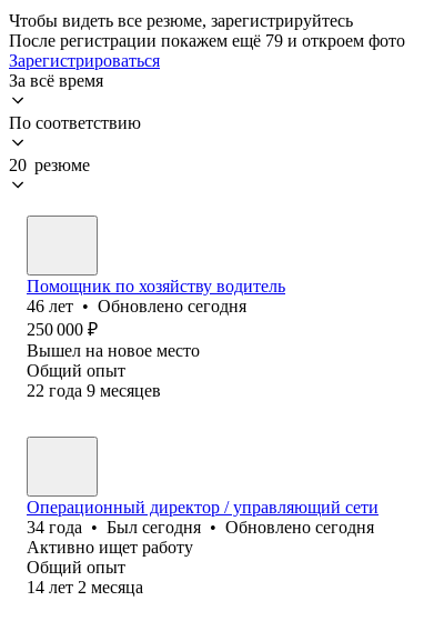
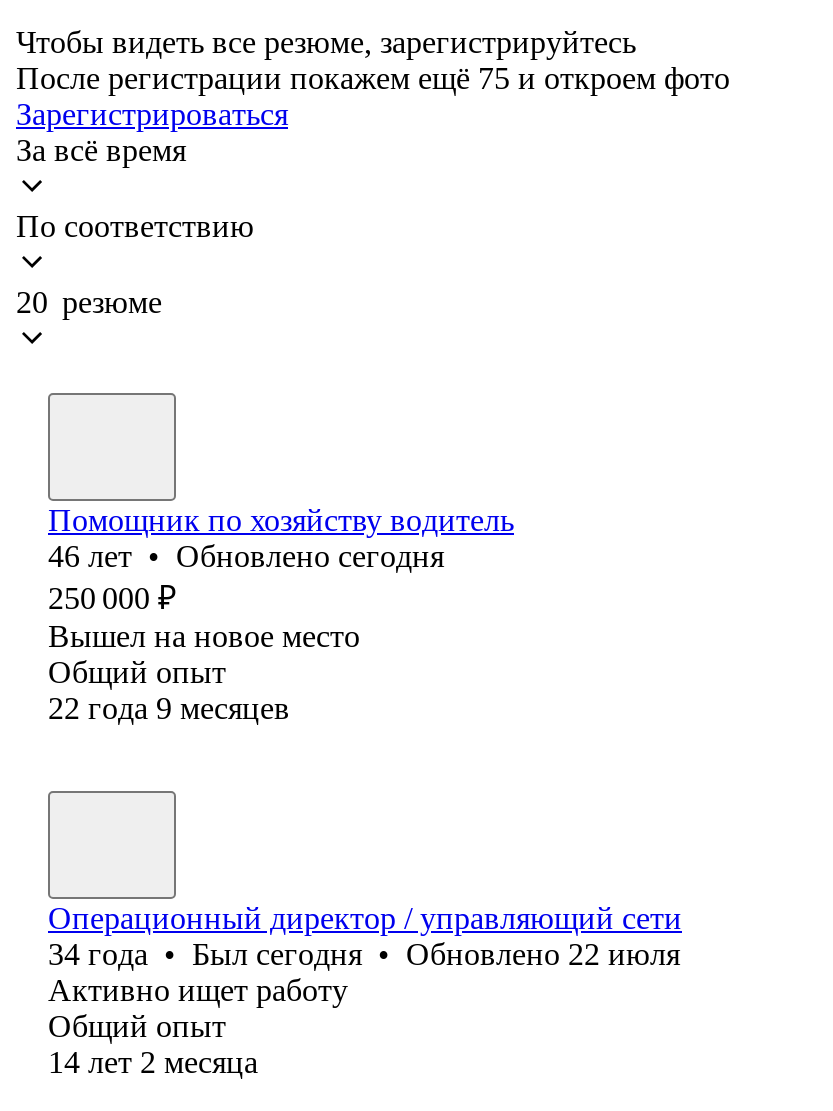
- После регистрации покажем ещё 79 и откроем фото
+ После регистрации покажем ещё 75 и откроем фото

- 34 года • Был сегодня • Обновлено сегодня
+ 34 года • Был сегодня • Обновлено 22 июля
